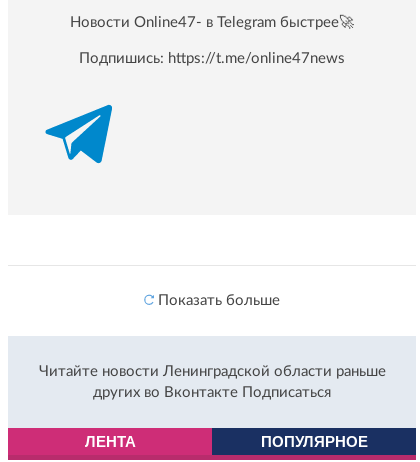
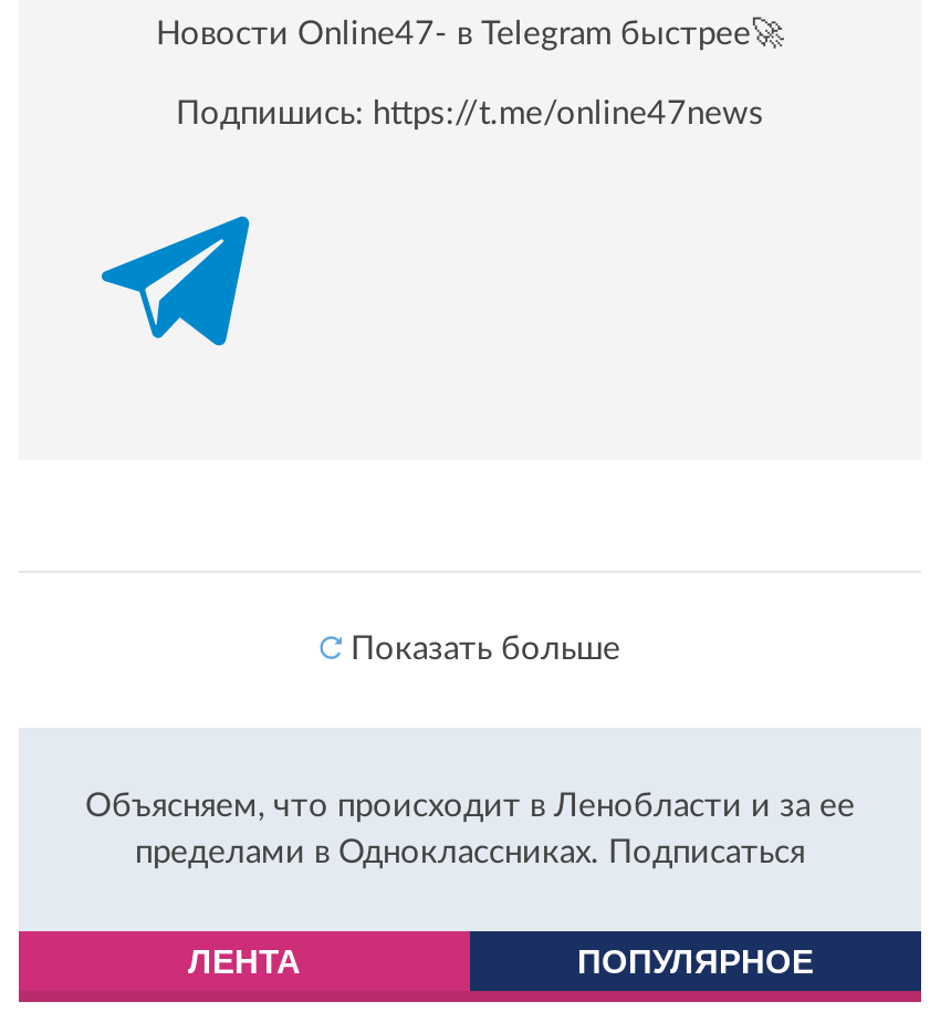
- Читайте новости Ленинградской области раньше
- других во Вконтакте Подписаться
+ Объясняем, что происходит в Ленобласти и за ее
+ пределами в Одноклассниках. Подписаться
